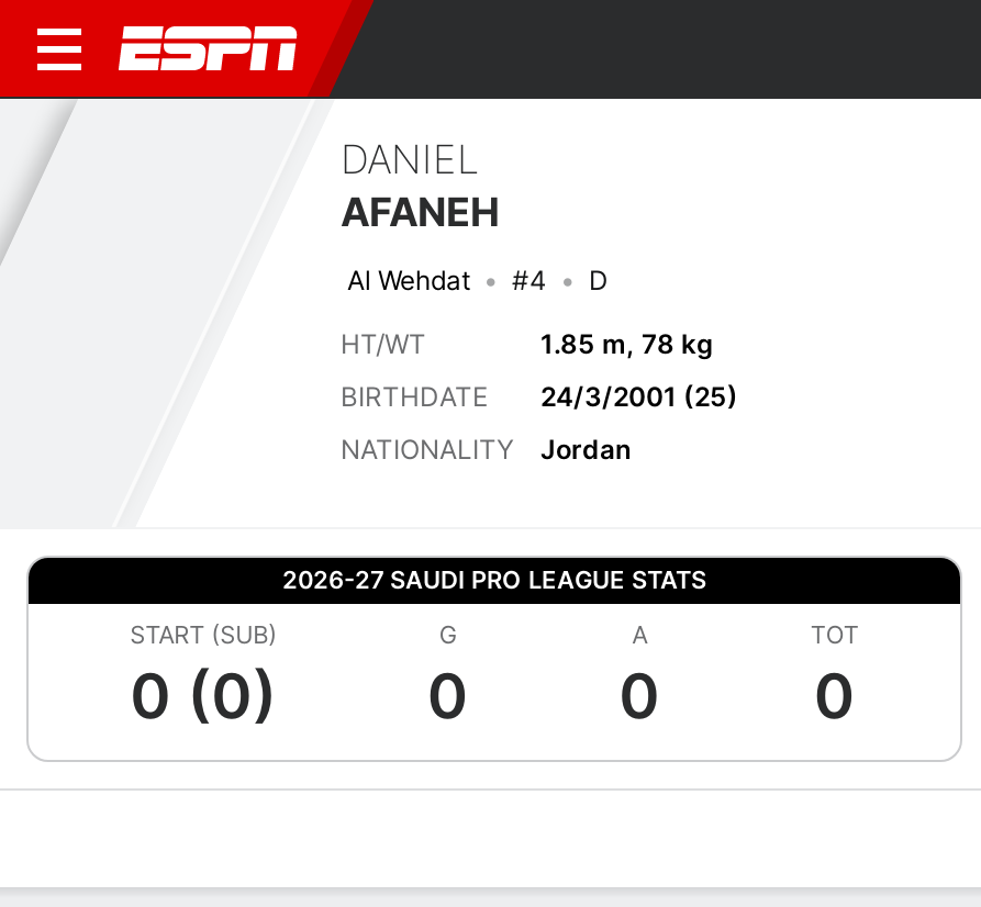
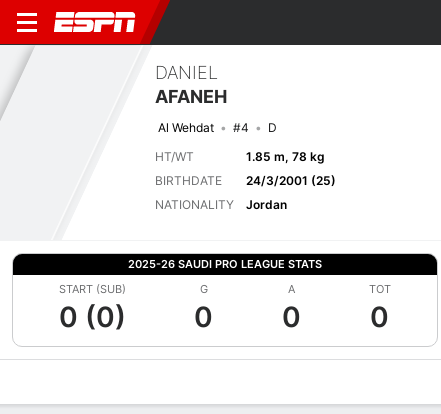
- 2026-27 SAUDI PRO LEAGUE STATS
+ 2025-26 SAUDI PRO LEAGUE STATS
